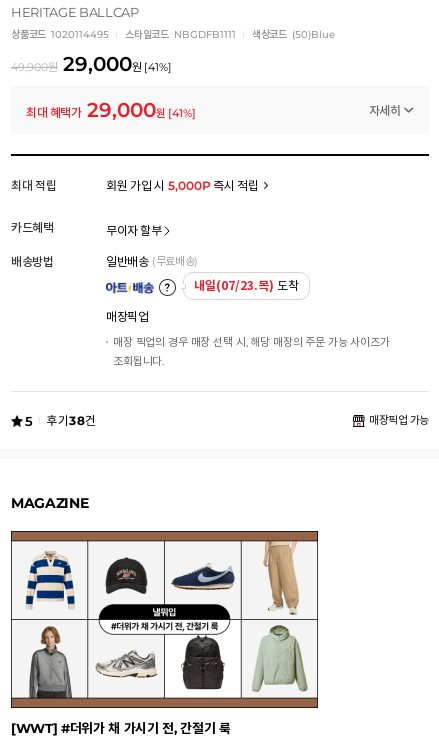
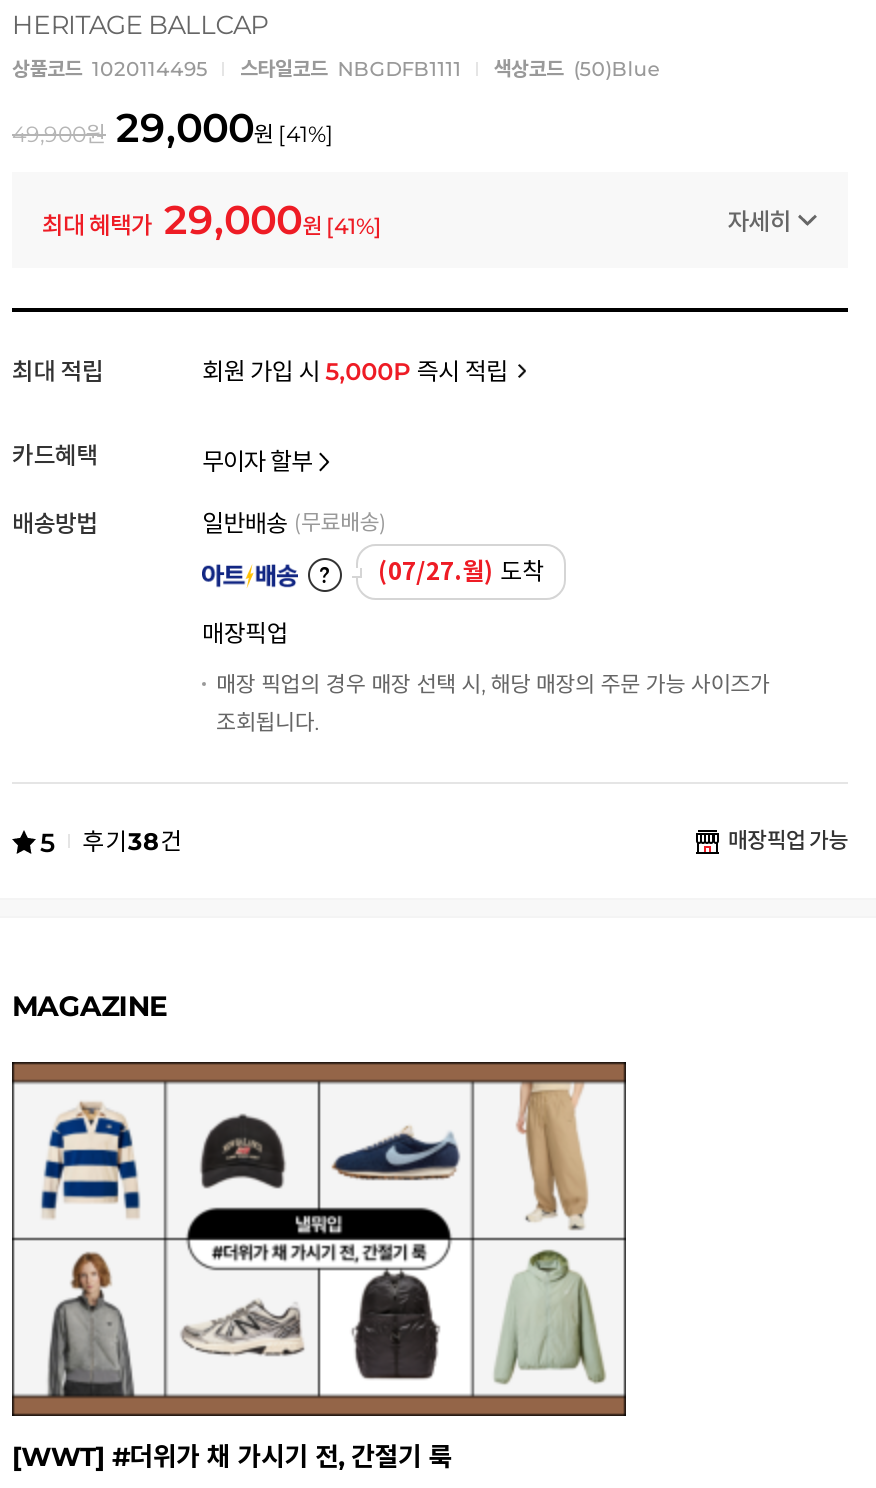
- 내일(07/23.목) 도착
+ (07/27.월) 도착
